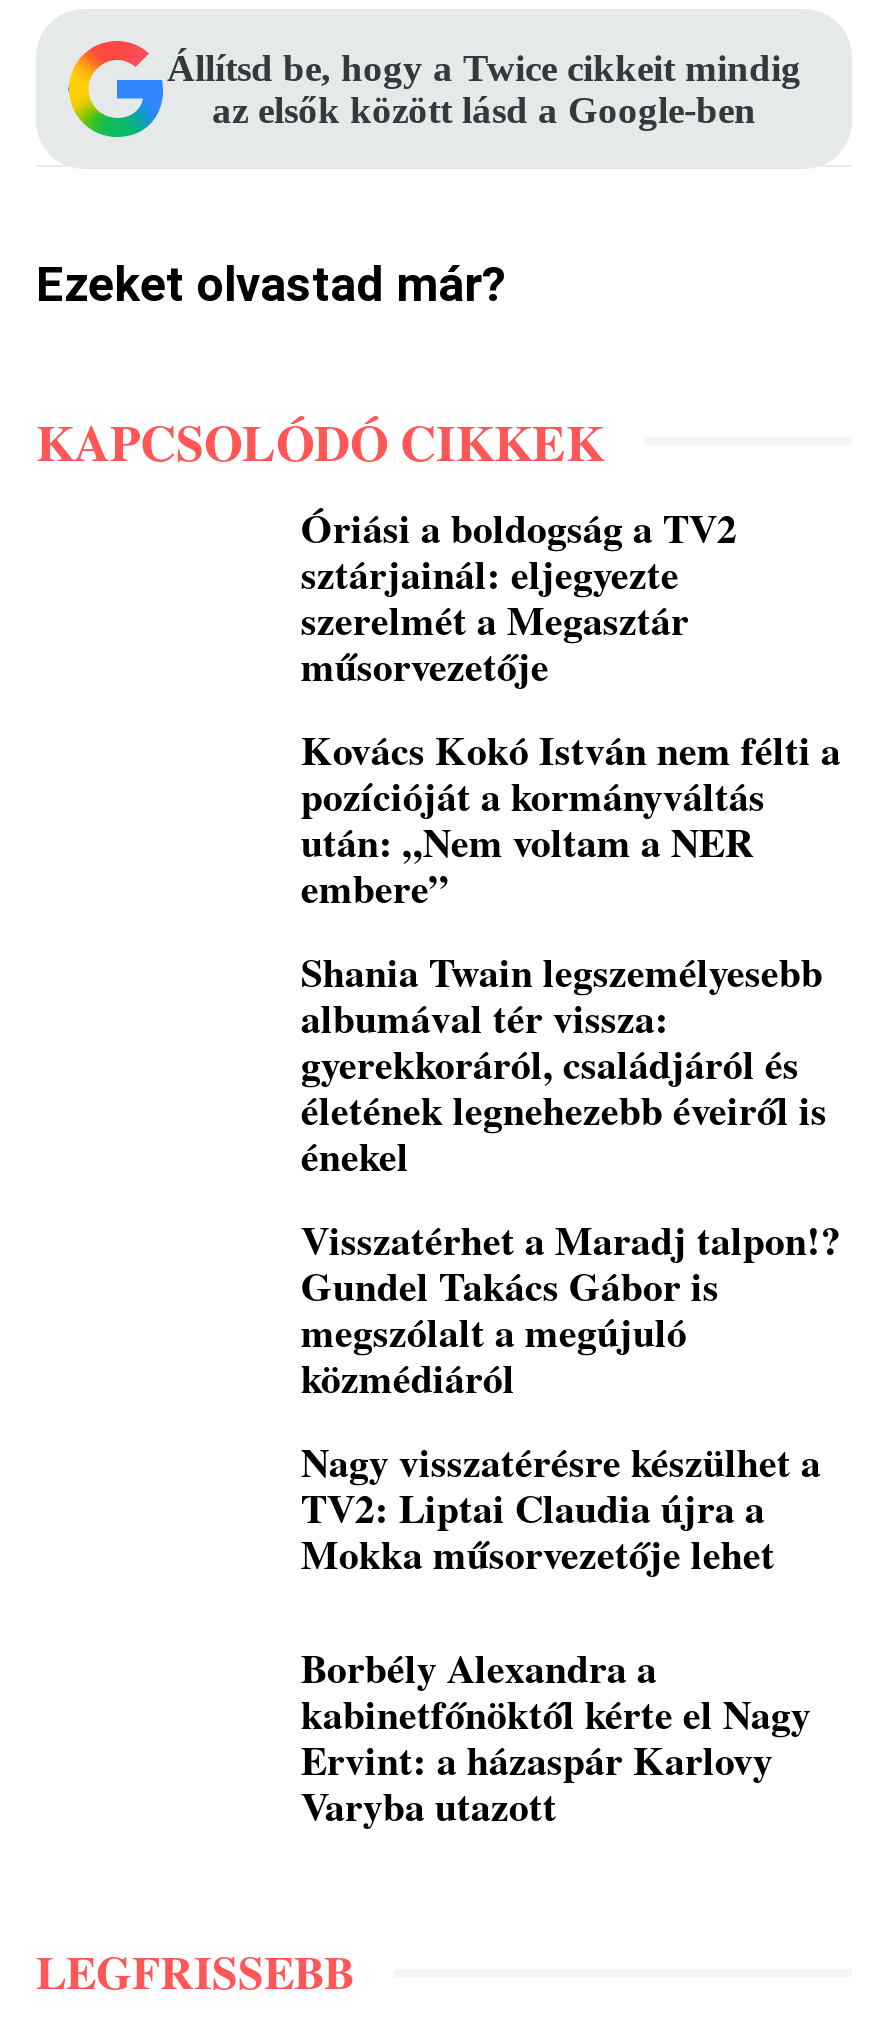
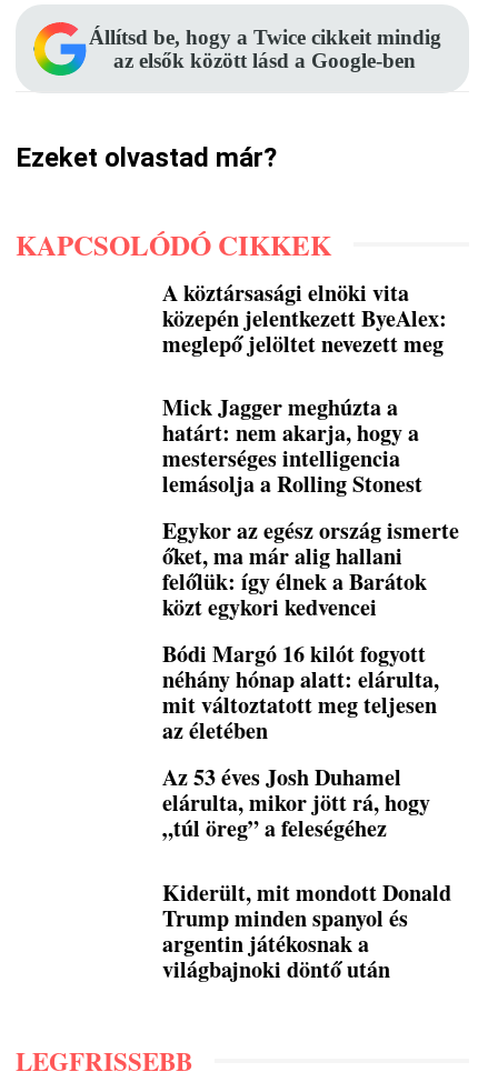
- Óriási a boldogság a TV2
- sztárjainál: eljegyezte
- szerelmét a Megasztár
- műsorvezetője
- Kovács Kokó István nem félti a
- pozícióját a kormányváltás
- után: „Nem voltam a NER
- embere”
- Shania Twain legszemélyesebb
- albumával tér vissza:
- gyerekkoráról, családjáról és
- életének legnehezebb éveiről is
- énekel
- Visszatérhet a Maradj talpon!?
- Gundel Takács Gábor is
- megszólalt a megújuló
- közmédiáról
- Nagy visszatérésre készülhet a
- TV2: Liptai Claudia újra a
- Mokka műsorvezetője lehet
- Borbély Alexandra a
- kabinetfőnöktől kérte el Nagy
- Ervint: a házaspár Karlovy
- Varyba utazott
+ A köztársasági elnöki vita
+ közepén jelentkezett ByeAlex:
+ meglepő jelöltet nevezett meg
+ Mick Jagger meghúzta a
+ határt: nem akarja, hogy a
+ mesterséges intelligencia
+ lemásolja a Rolling Stonest
+ Egykor az egész ország ismerte
+ őket, ma már alig hallani
+ felőlük: így élnek a Barátok
+ közt egykori kedvencei
+ Bódi Margó 16 kilót fogyott
+ néhány hónap alatt: elárulta,
+ mit változtatott meg teljesen
+ az életében
+ Az 53 éves Josh Duhamel
+ elárulta, mikor jött rá, hogy
+ „túl öreg” a feleségéhez
+ Kiderült, mit mondott Donald
+ Trump minden spanyol és
+ argentin játékosnak a
+ világbajnoki döntő után
